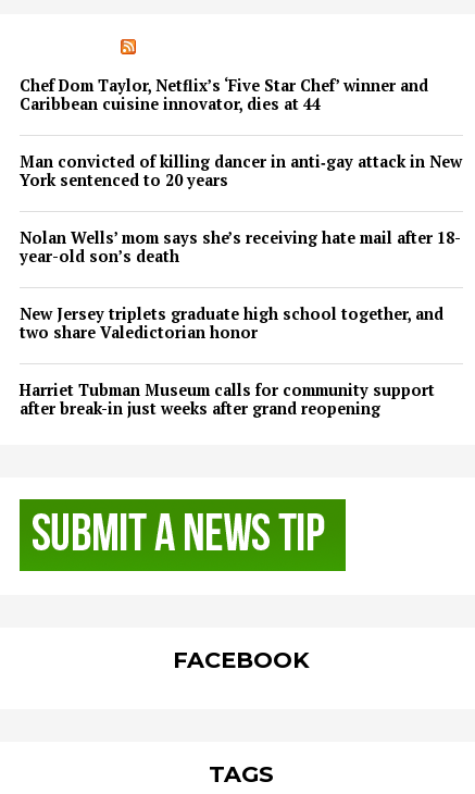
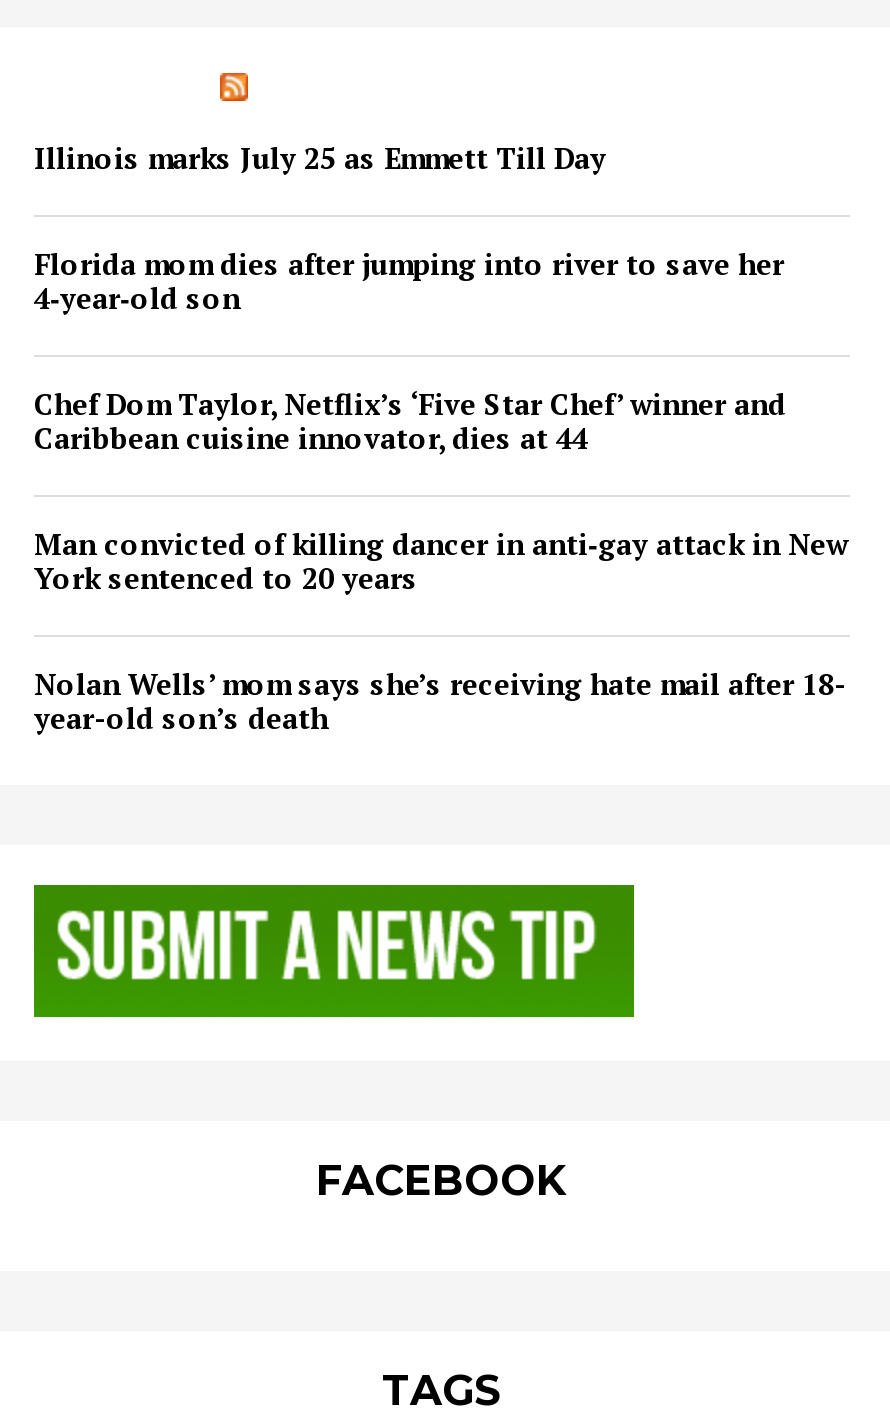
+ Illinois marks July 25 as Emmett Till Day
+ Florida mom dies after jumping into river to save her
+ 4‑year‑old son

moved down: Chef Dom Taylor, Netflix’s ‘Five Star Chef’ winner and | Caribbean cuisine innovator, dies at 44 | Man convicted of killing dancer in anti‑gay attack in New | York sentenced to 20 years | Nolan Wells’ mom says she’s receiving hate mail after 18- | year-old son’s death

- New Jersey triplets graduate high school together, and
- two share Valedictorian honor
- Harriet Tubman Museum calls for community support
- after break-in just weeks after grand reopening
